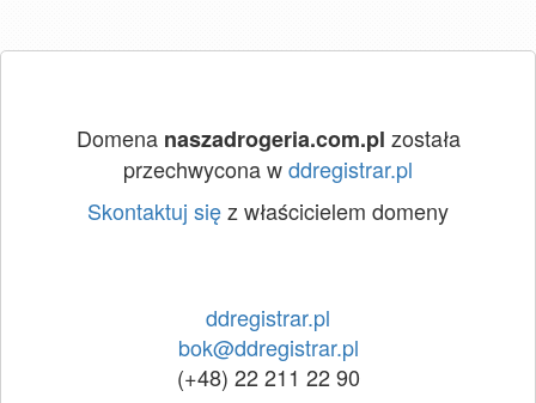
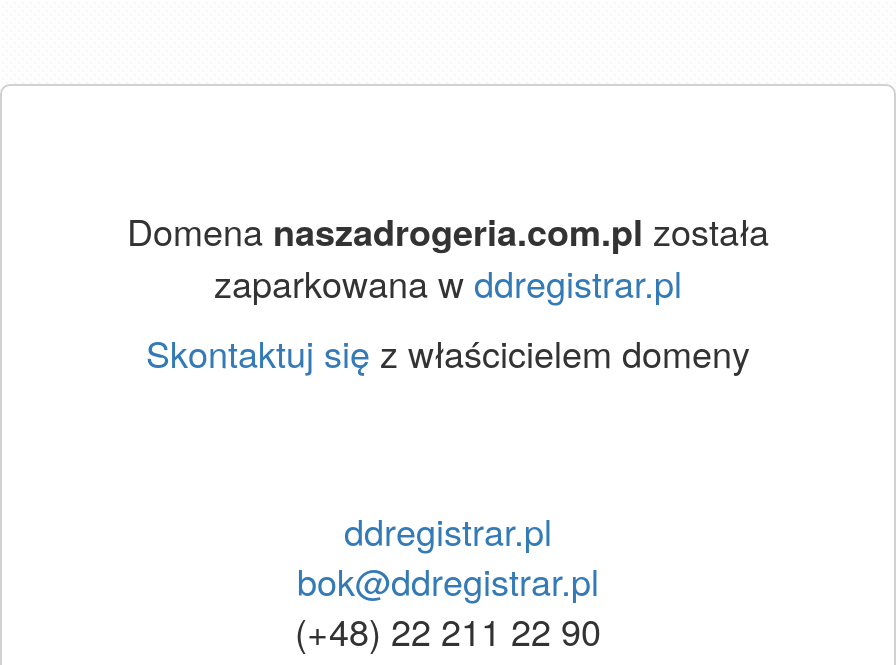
- przechwycona w ddregistrar.pl
+ zaparkowana w ddregistrar.pl
